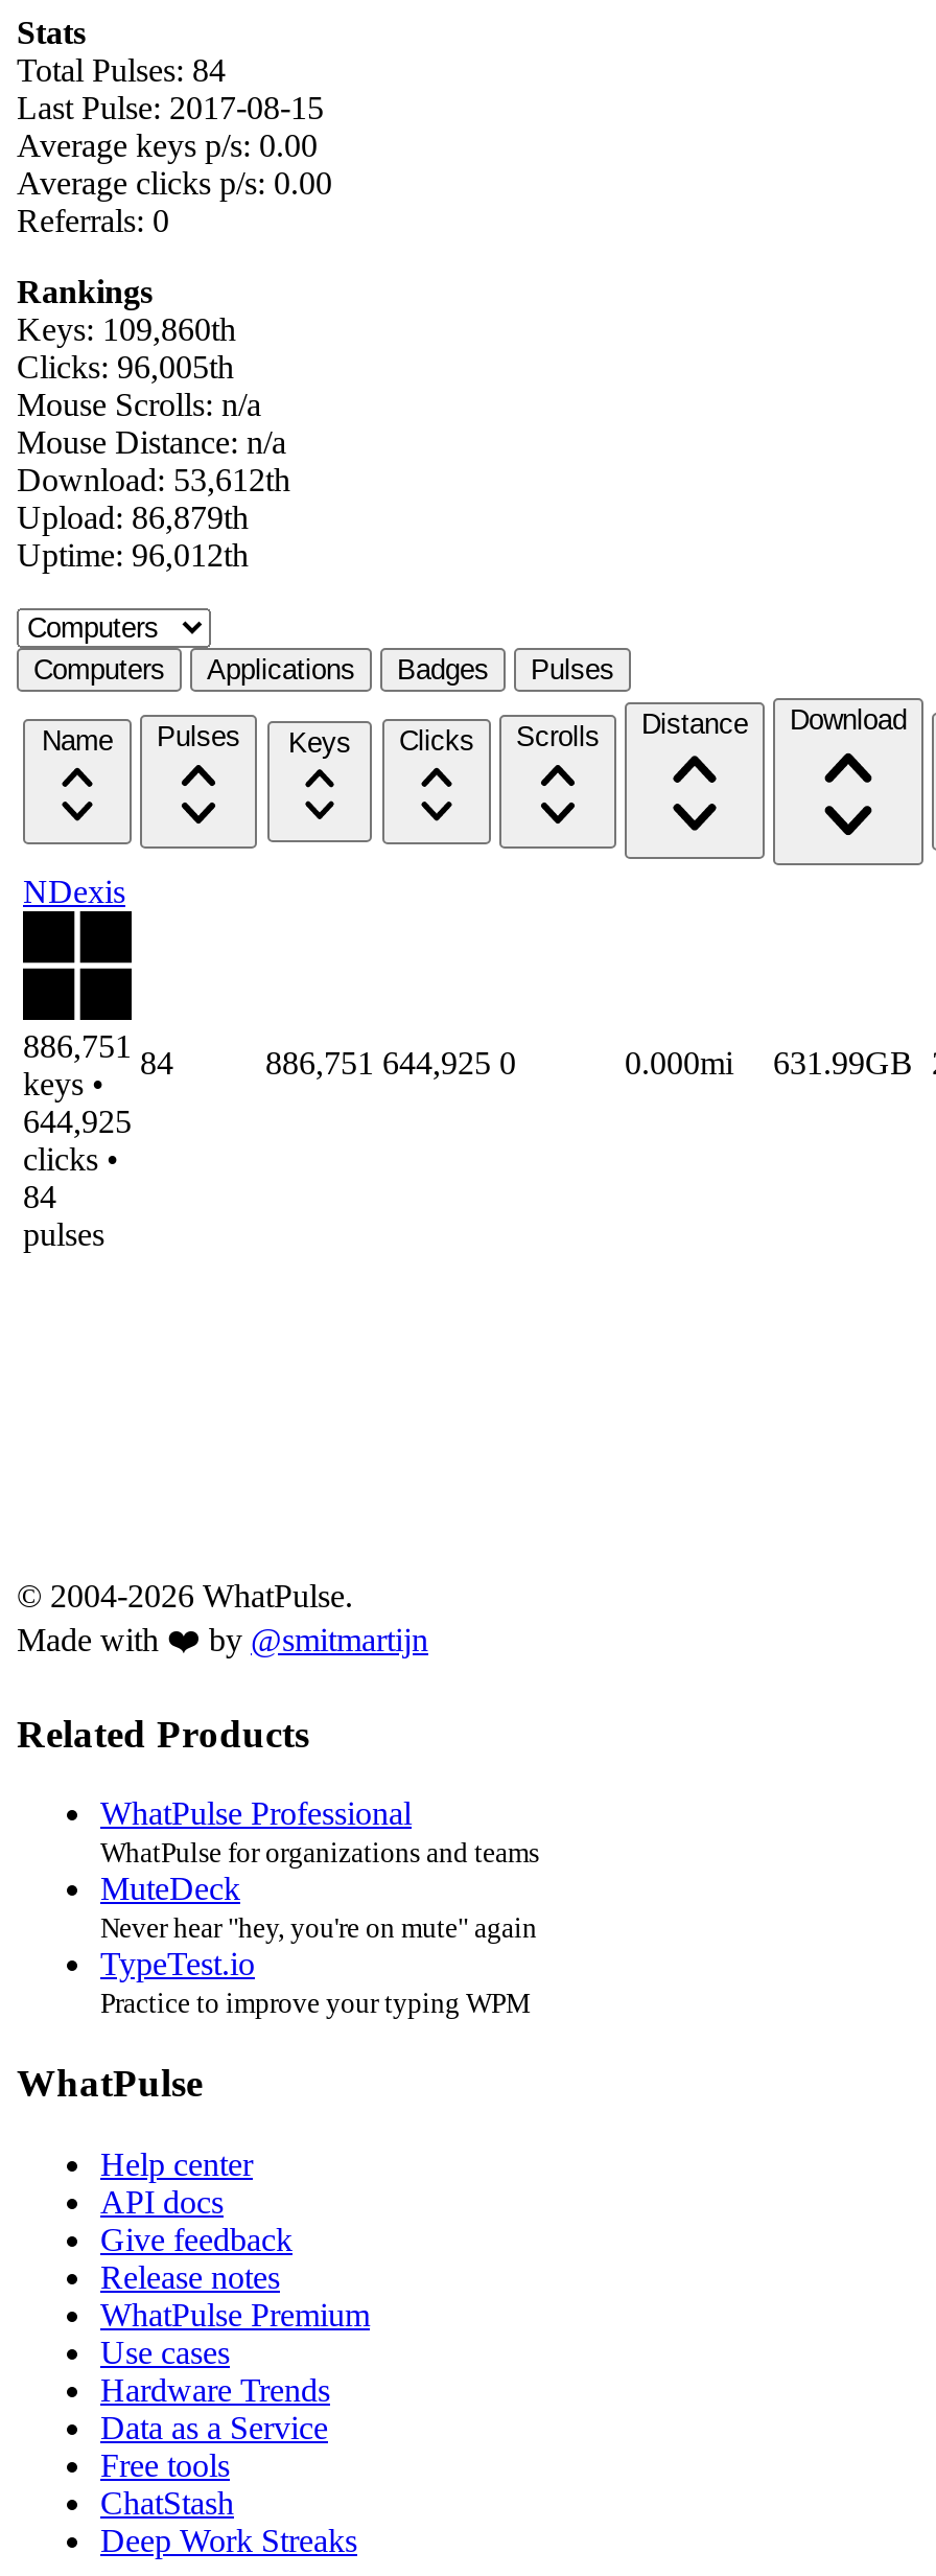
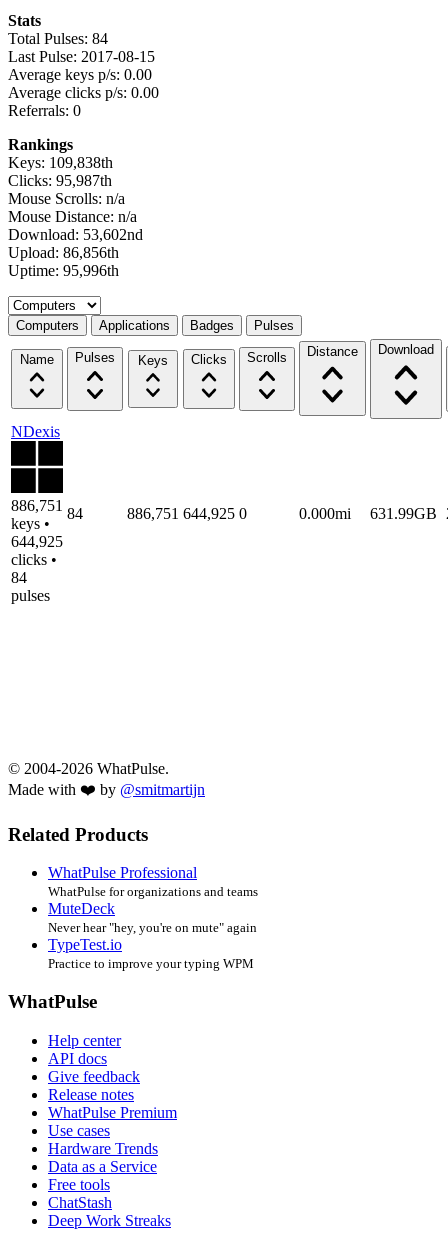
- Keys: 109,860th
+ Keys: 109,838th

- Clicks: 96,005th
+ Clicks: 95,987th

- Download: 53,612th
+ Download: 53,602nd

- Upload: 86,879th
+ Upload: 86,856th

- Uptime: 96,012th
+ Uptime: 95,996th
